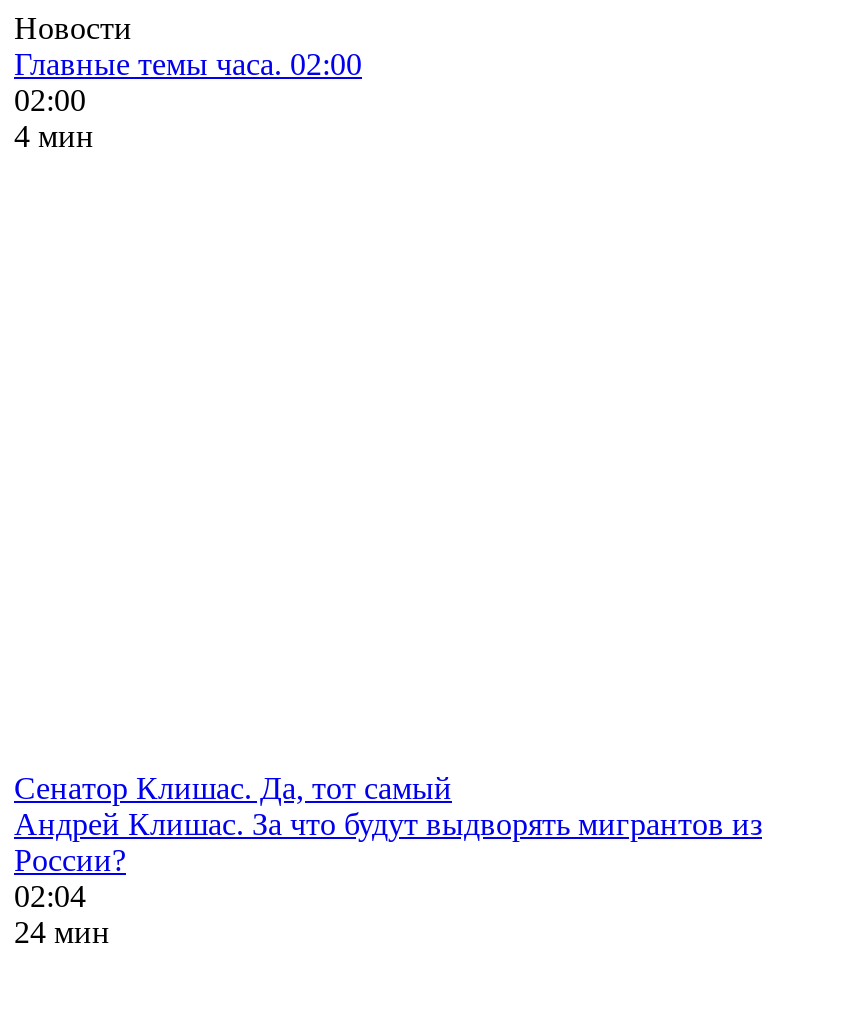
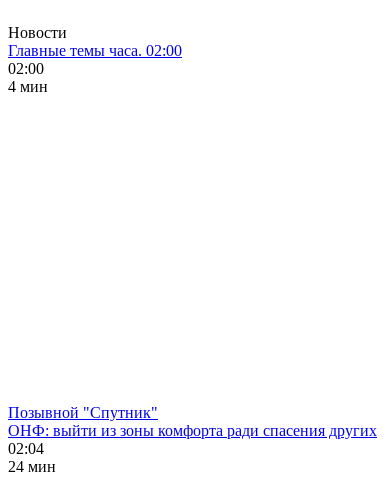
- Сенатор Клишас. Да, тот самый
- Андрей Клишас. За что будут выдворять мигрантов из
- России?
+ Позывной "Спутник"
+ ОНФ: выйти из зоны комфорта ради спасения других
